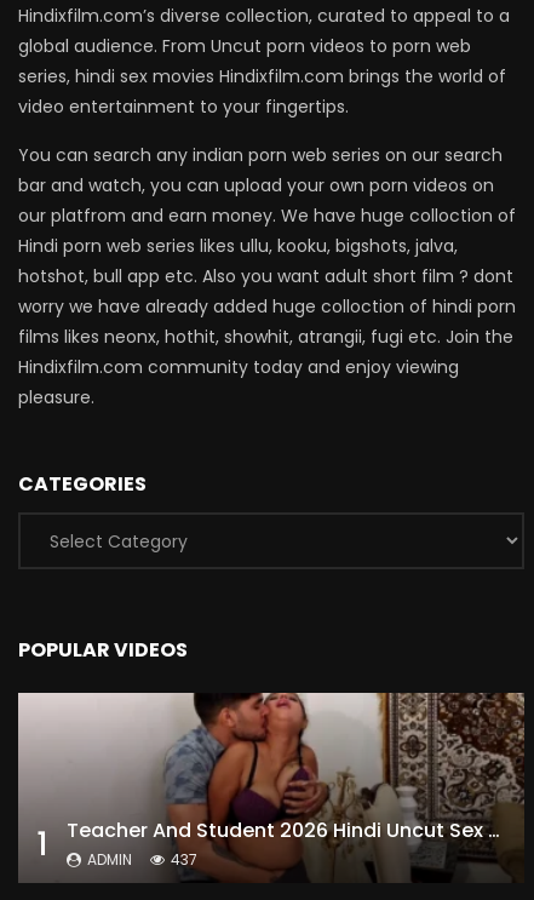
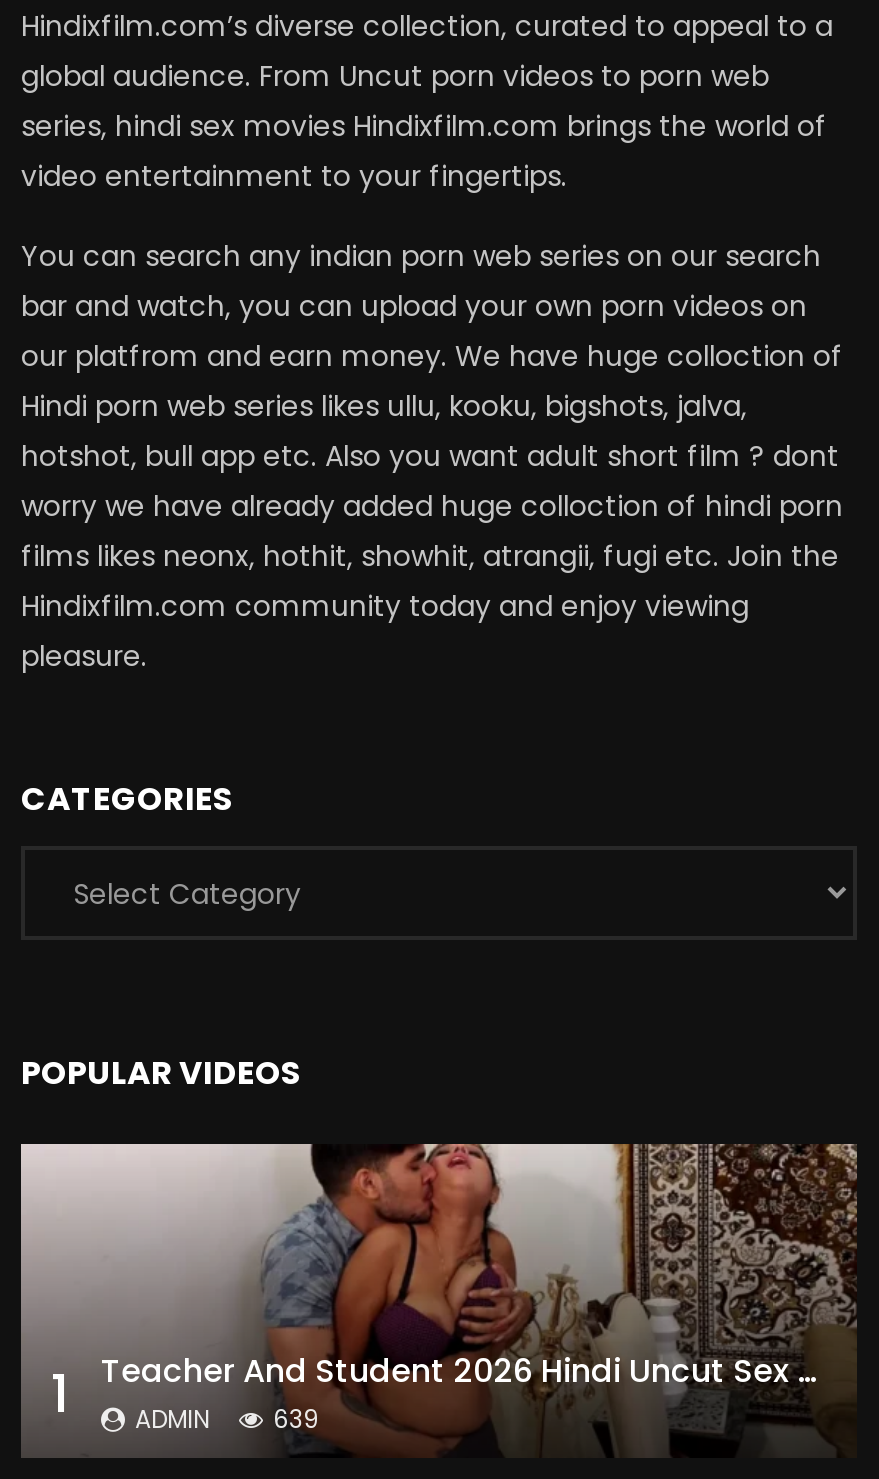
- 1 ADMIN 437
+ 1 ADMIN 639
